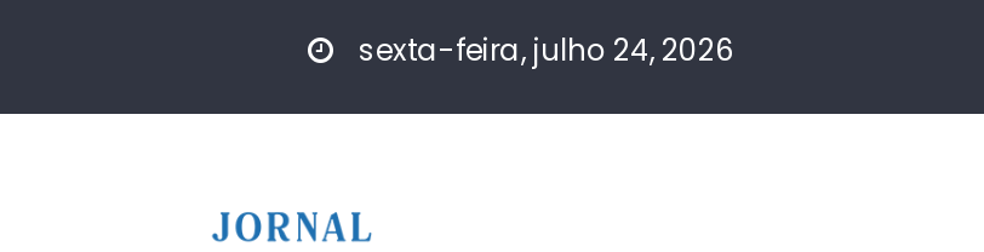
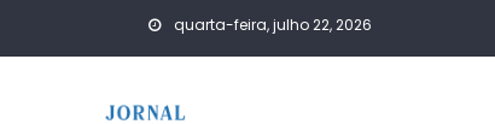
- sexta-feira, julho 24, 2026
+ quarta-feira, julho 22, 2026
